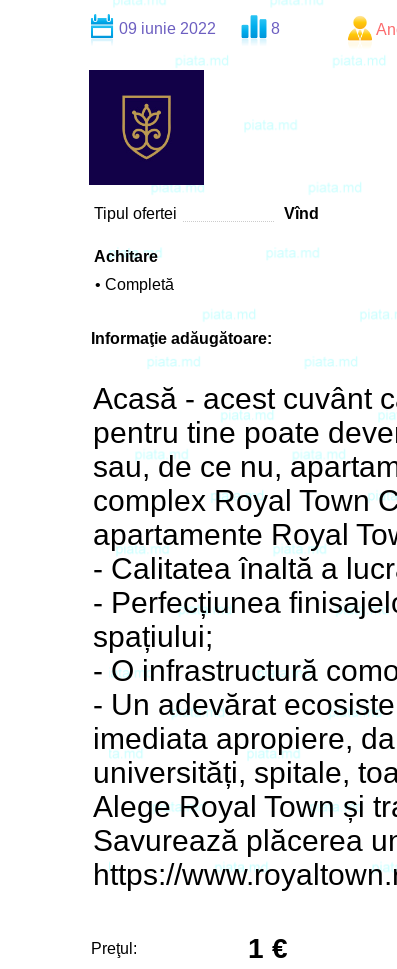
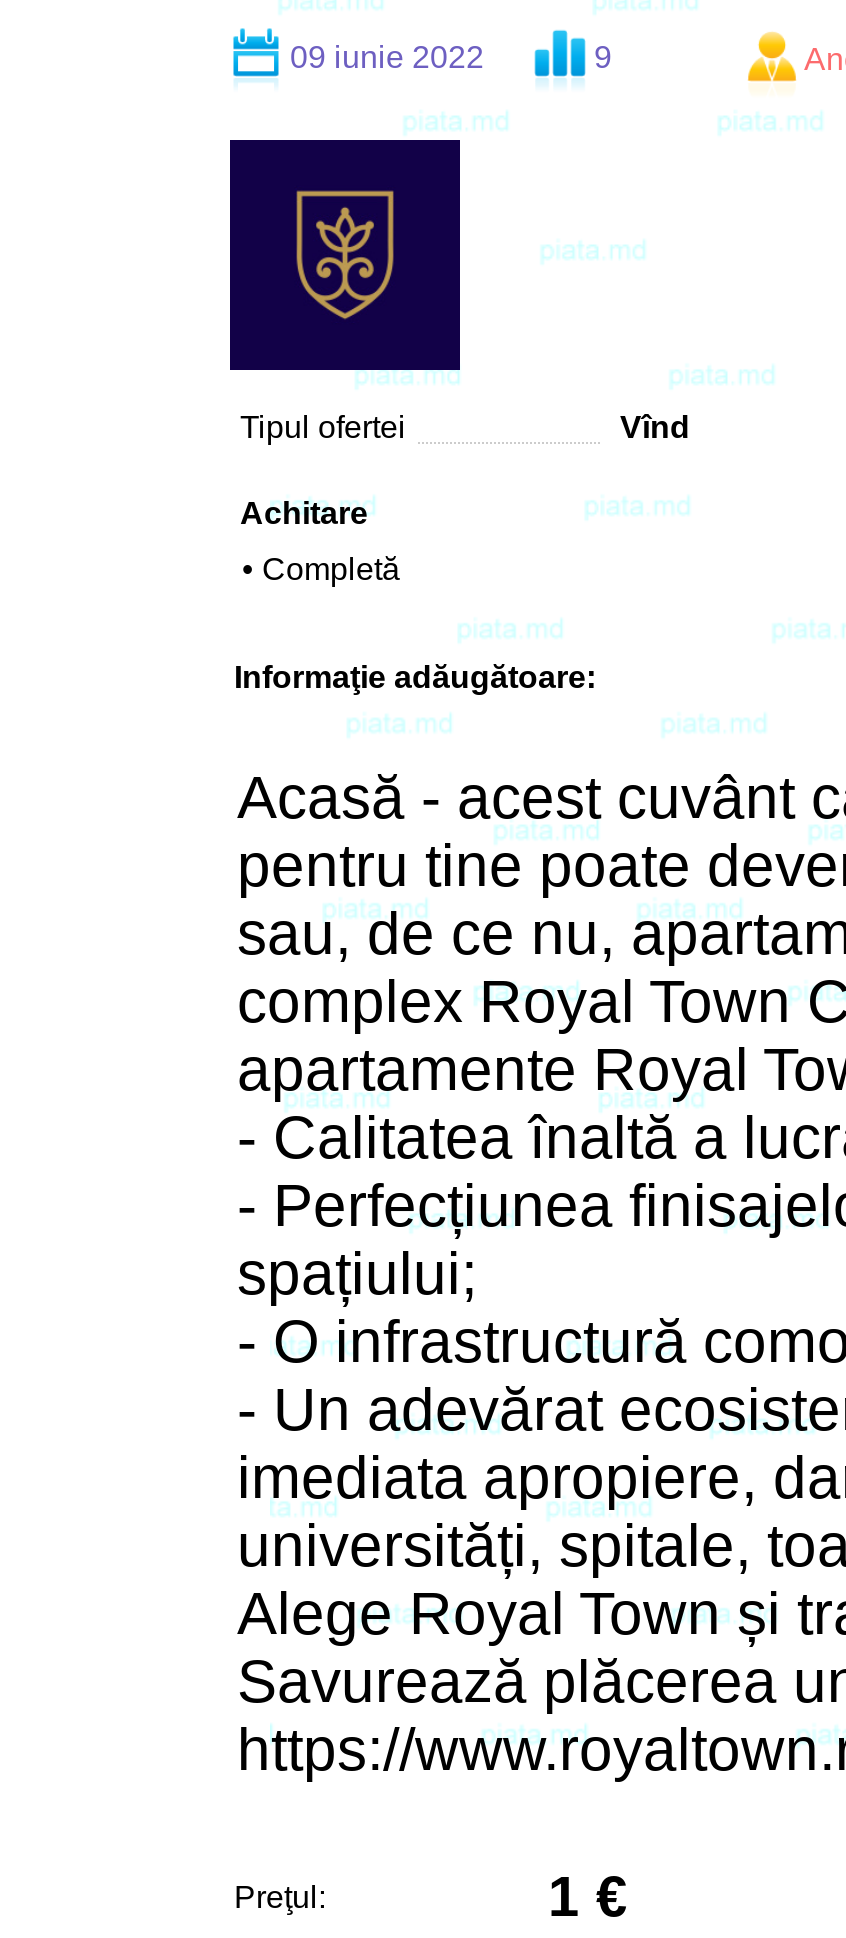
- 8
+ 9
